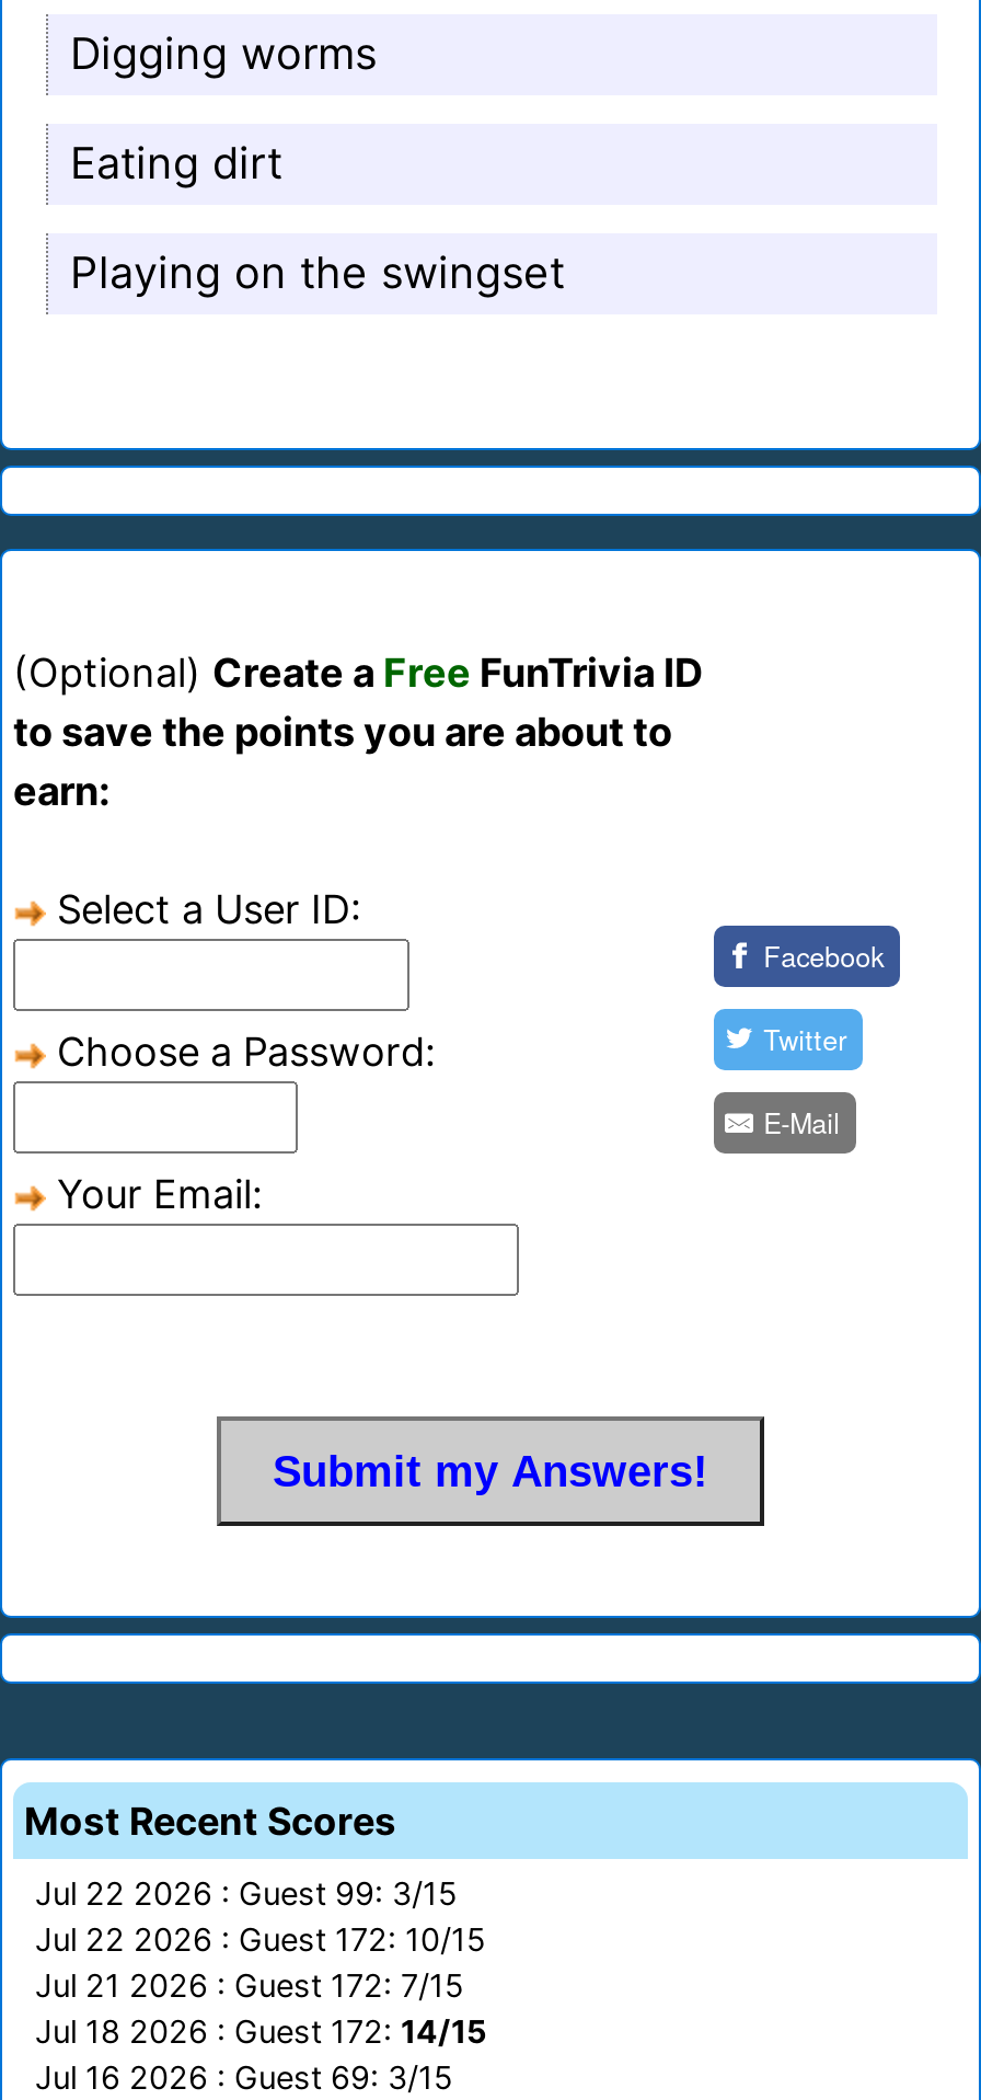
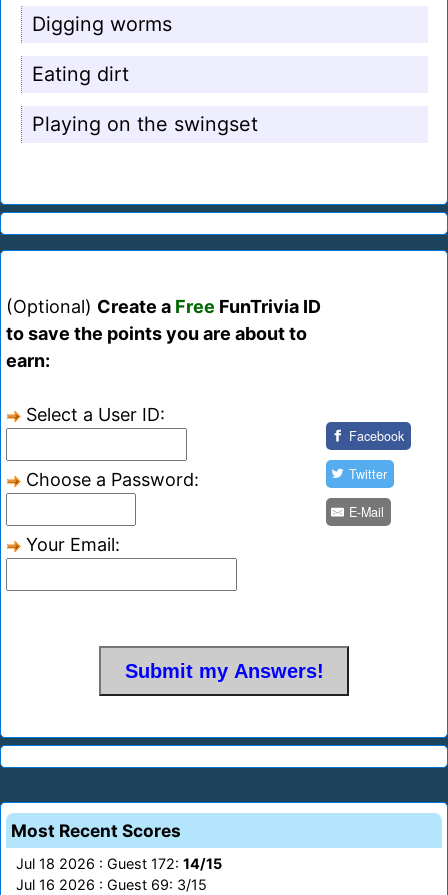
- Jul 22 2026 : Guest 99: 3/15
- Jul 22 2026 : Guest 172: 10/15
- Jul 21 2026 : Guest 172: 7/15
